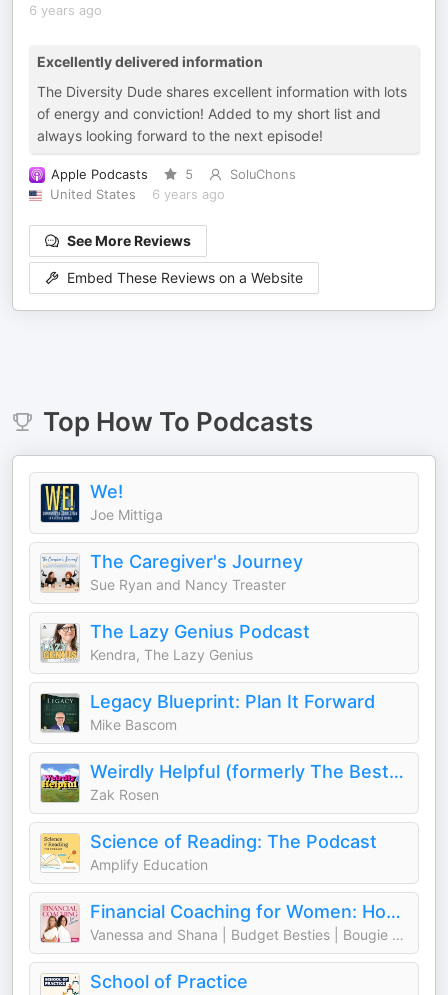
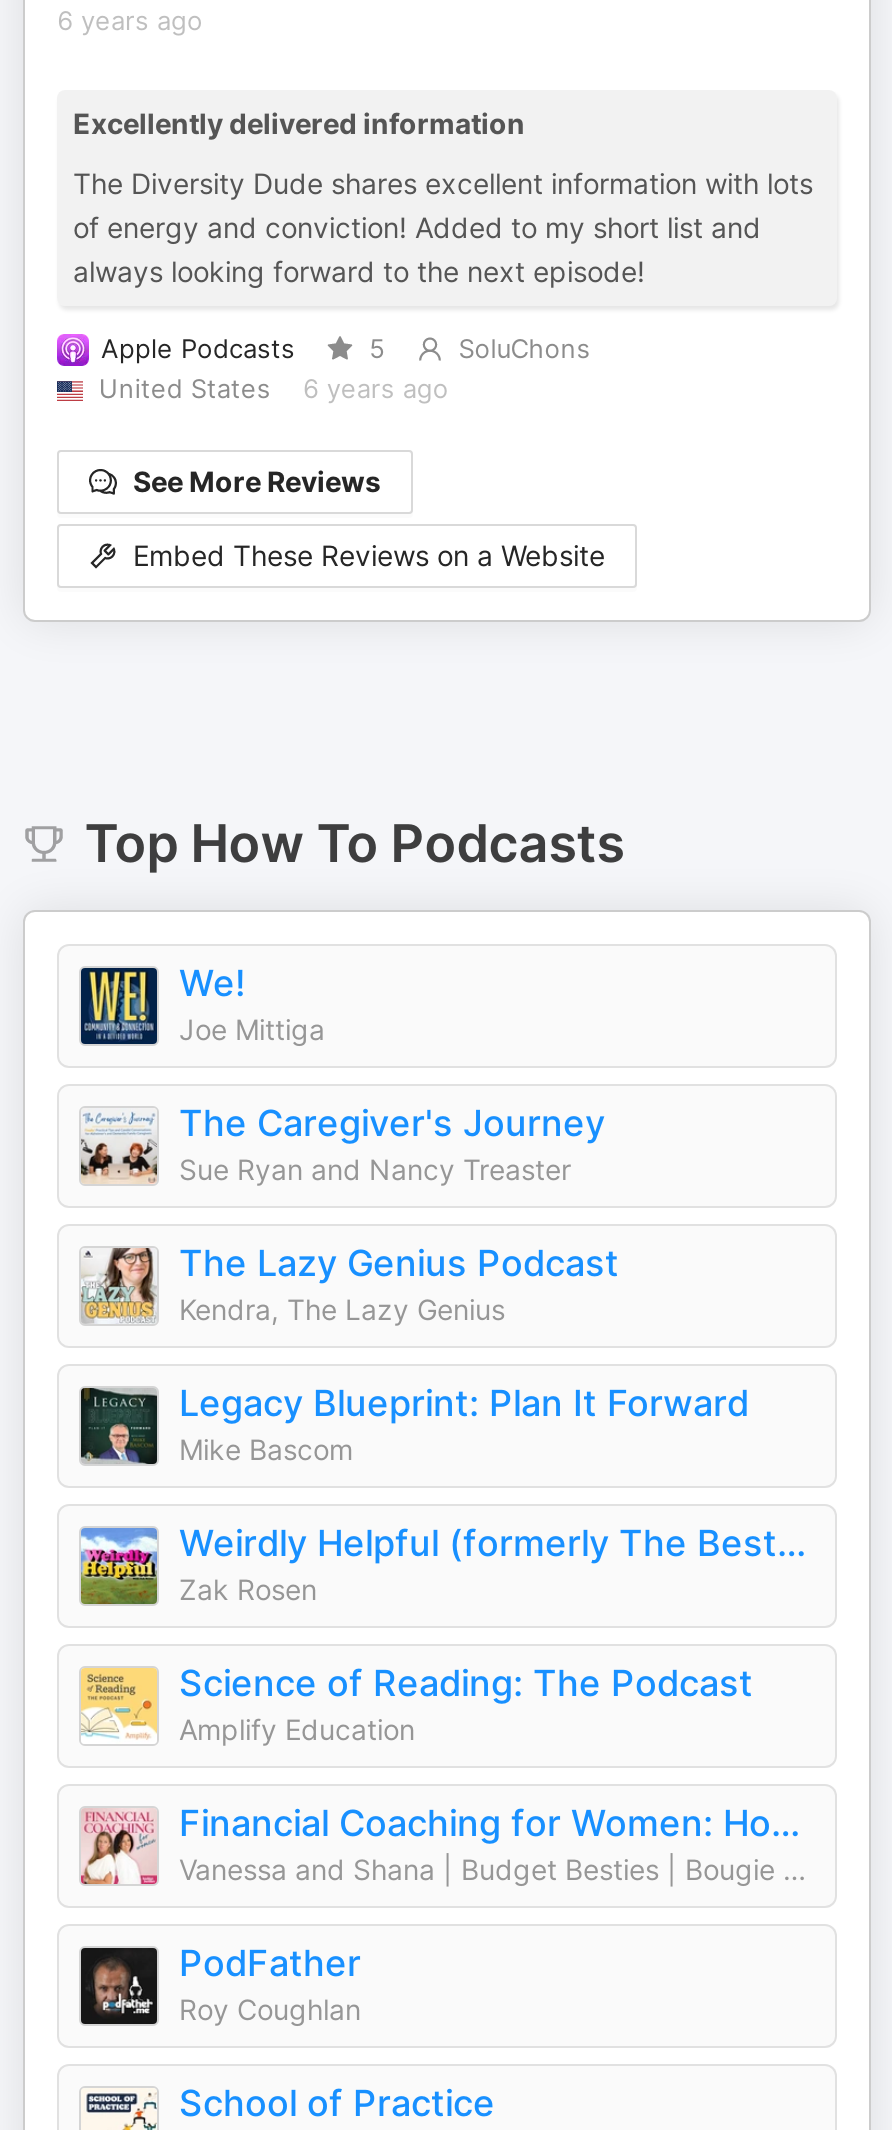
+ [image]
+ PodFather
+ Roy Coughlan
